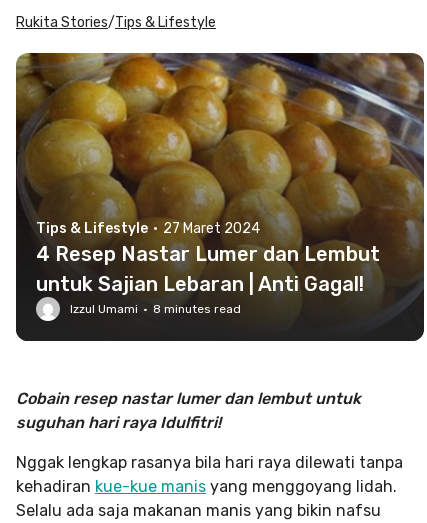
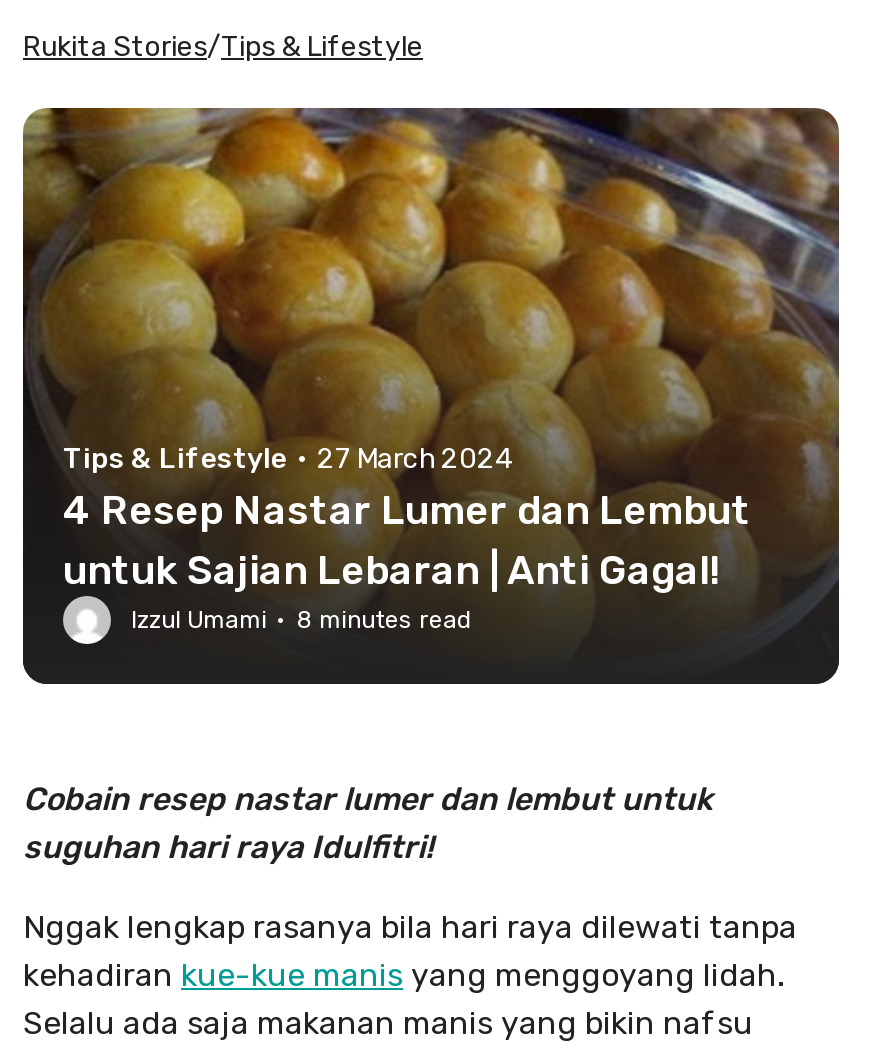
- Tips & Lifestyle · 27 Maret 2024
+ Tips & Lifestyle · 27 March 2024
